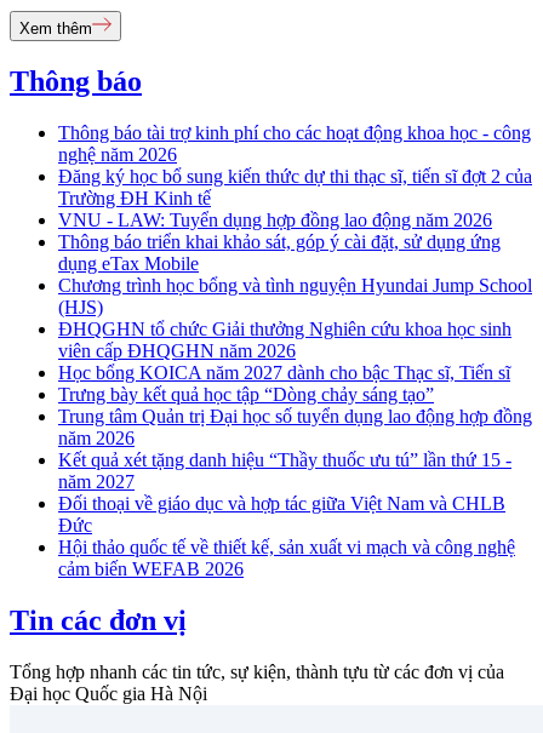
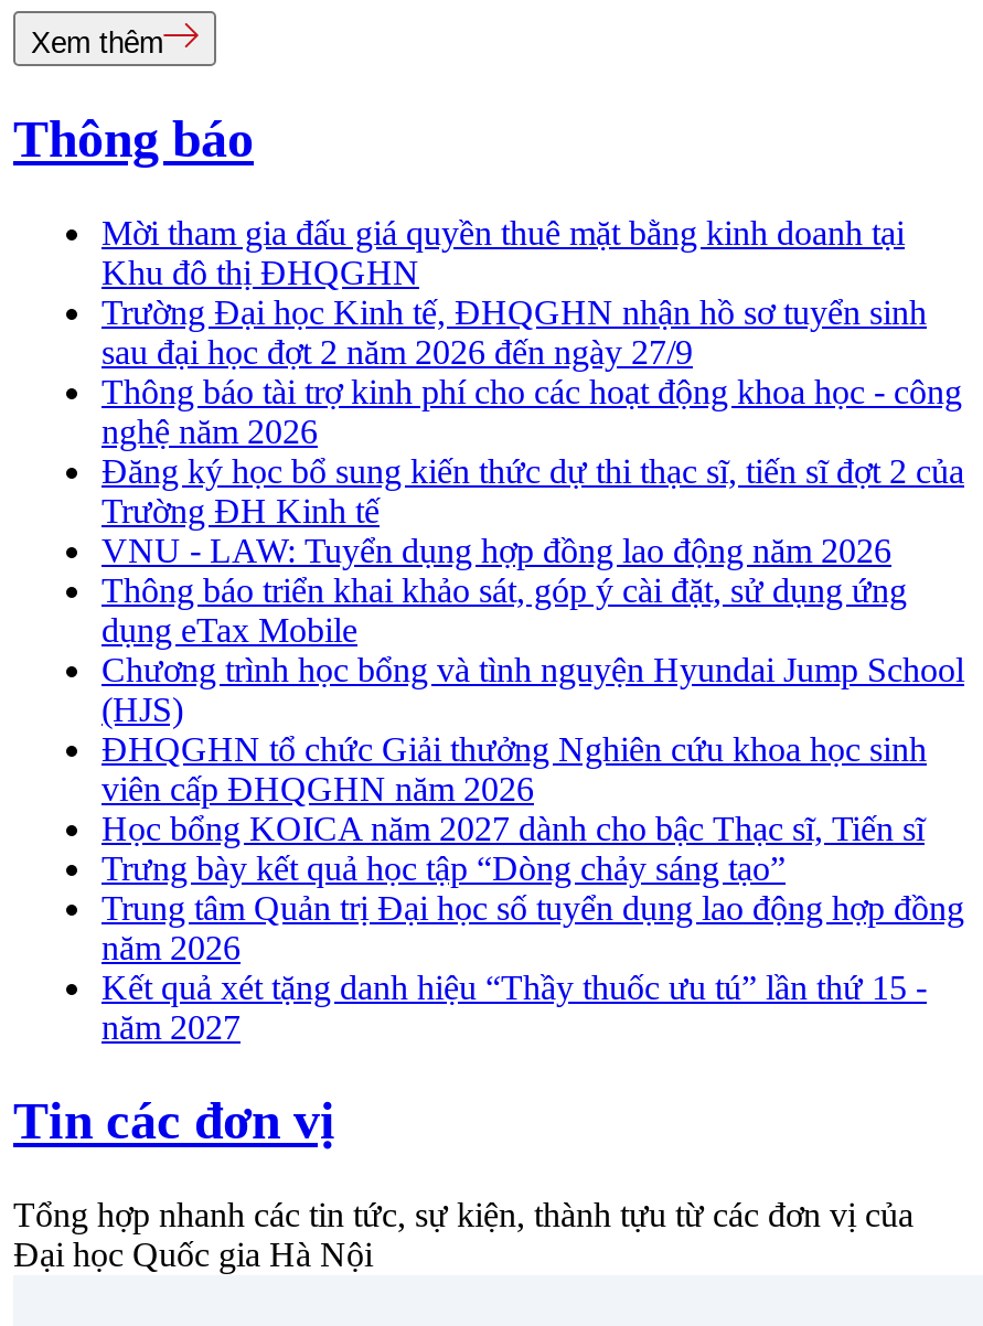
+ Mời tham gia đấu giá quyền thuê mặt bằng kinh doanh tại
+ Khu đô thị ĐHQGHN
+ Trường Đại học Kinh tế, ĐHQGHN nhận hồ sơ tuyển sinh
+ sau đại học đợt 2 năm 2026 đến ngày 27/9

moved down: Thông báo tài trợ kinh phí cho các hoạt động khoa học - công | nghệ năm 2026 | Đăng ký học bổ sung kiến thức dự thi thạc sĩ, tiến sĩ đợt 2 của | ... | Kết quả xét tặng danh hiệu “Thầy thuốc ưu tú” lần thứ 15 - | năm 2027

- Đối thoại về giáo dục và hợp tác giữa Việt Nam và CHLB
- Đức
- Hội thảo quốc tế về thiết kế, sản xuất vi mạch và công nghệ
- cảm biến WEFAB 2026
